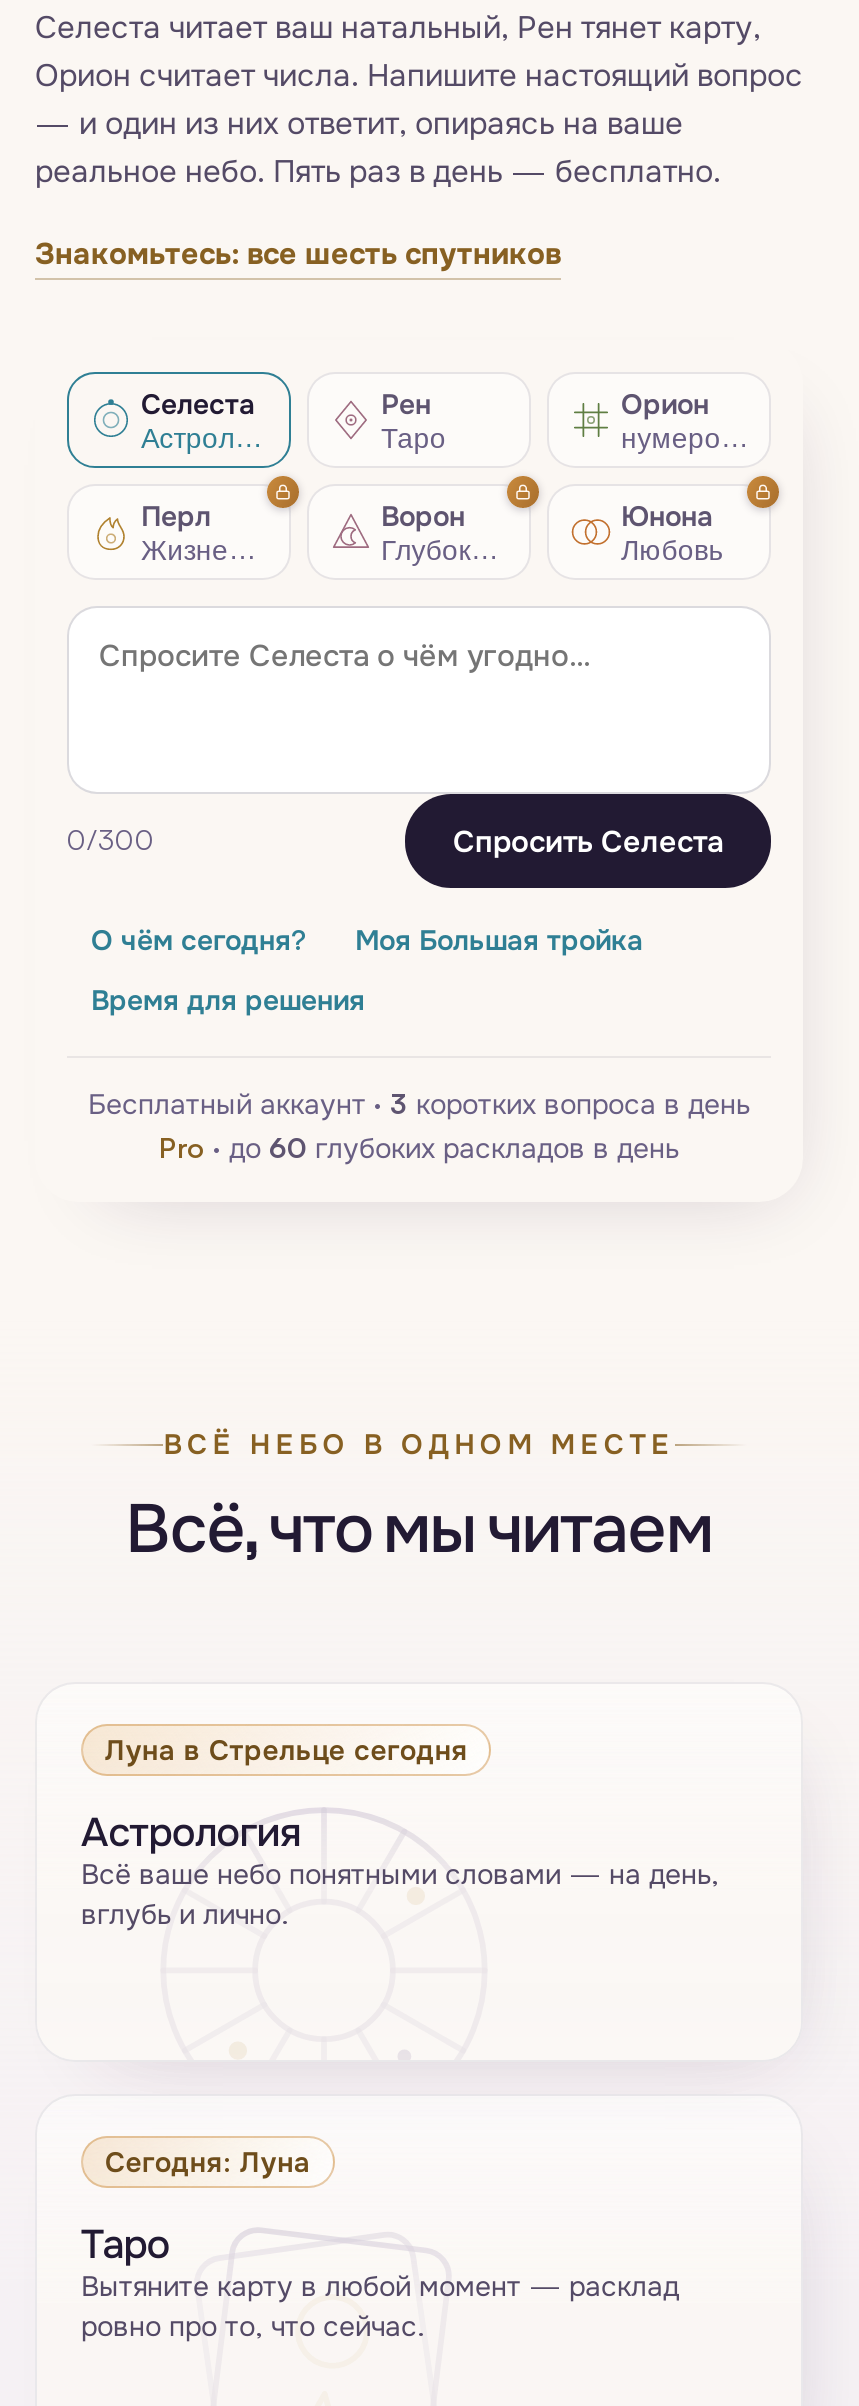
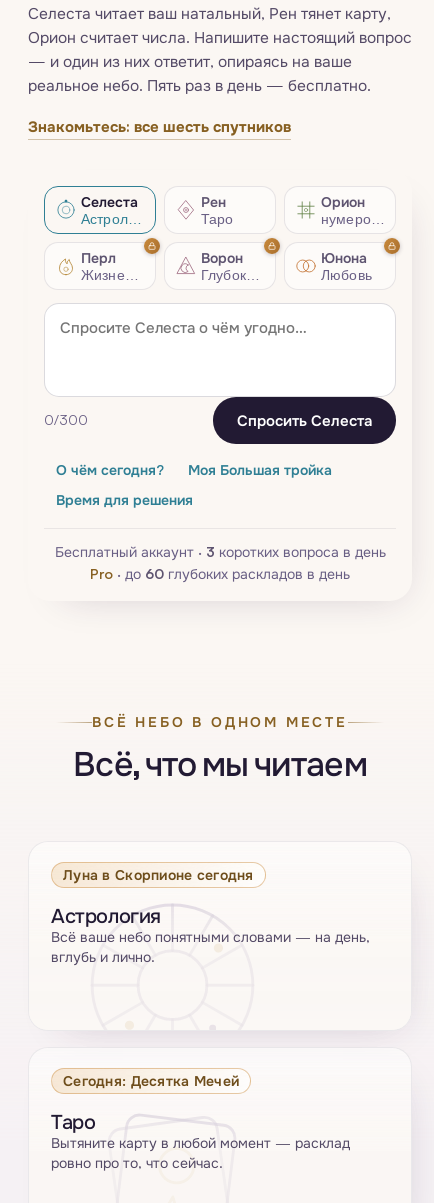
- Луна в Стрельце сегодня
+ Луна в Скорпионе сегодня

- Сегодня: Луна
+ Сегодня: Десятка Мечей
